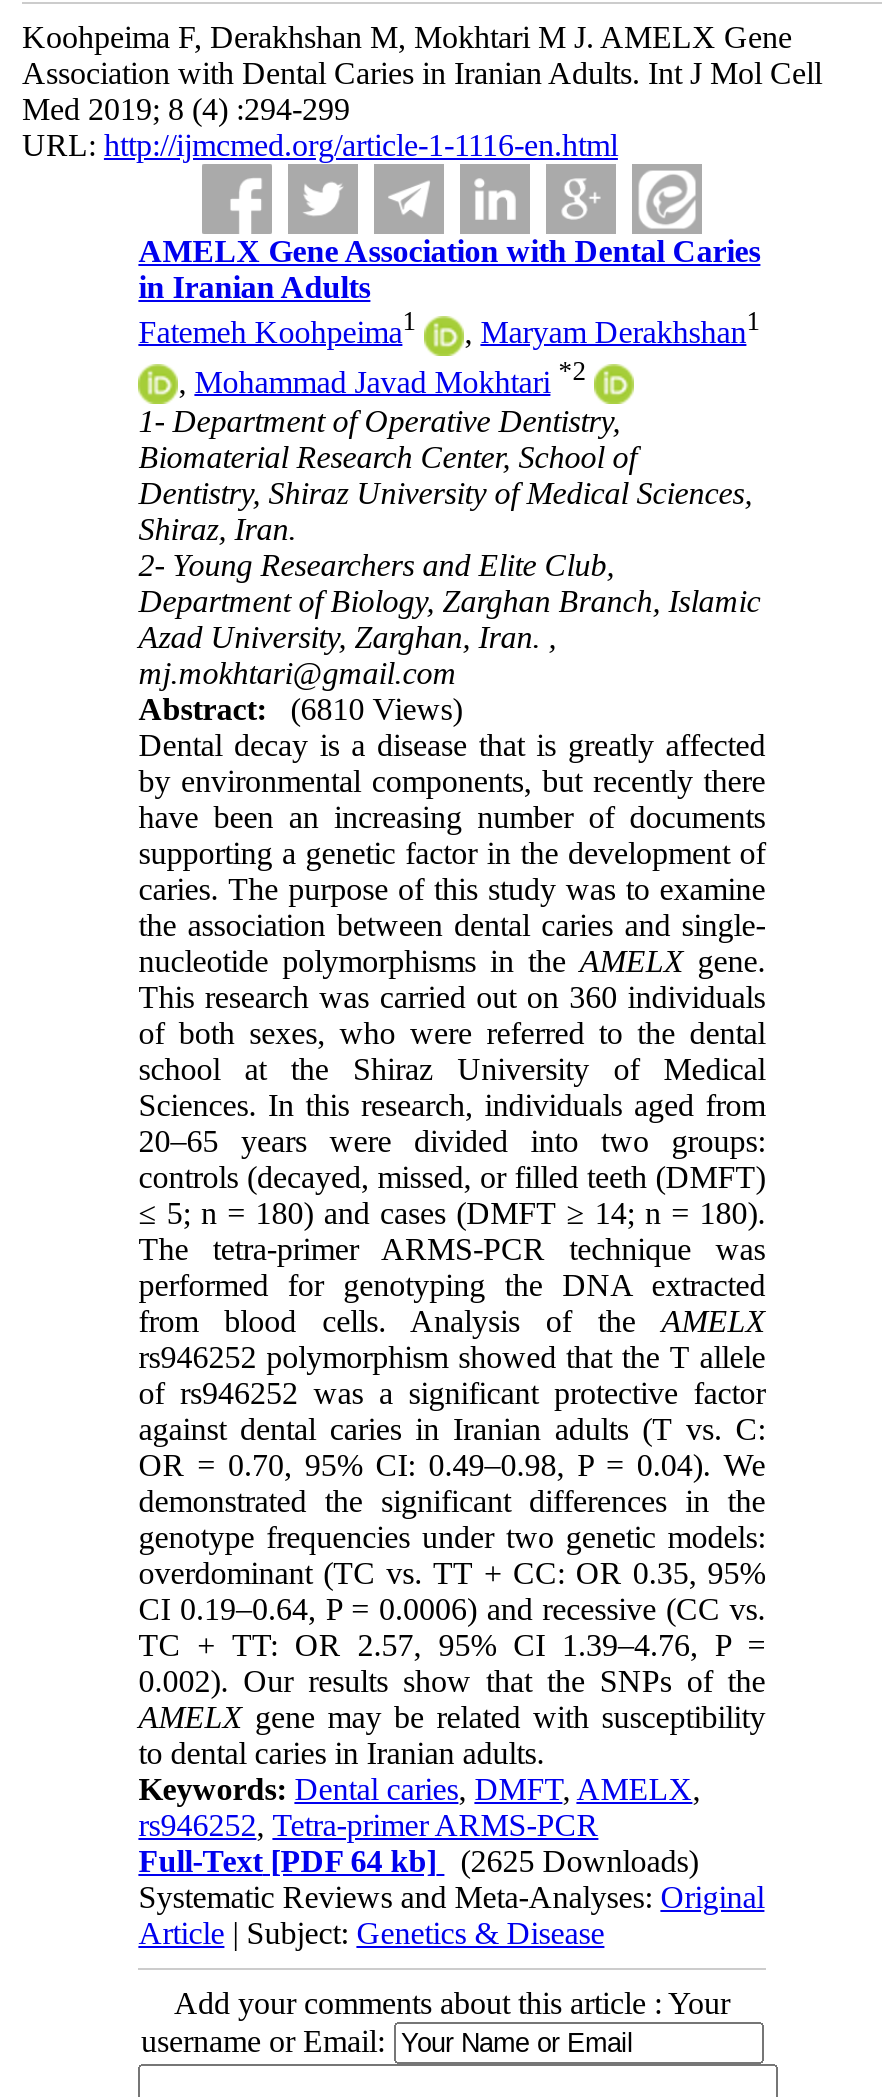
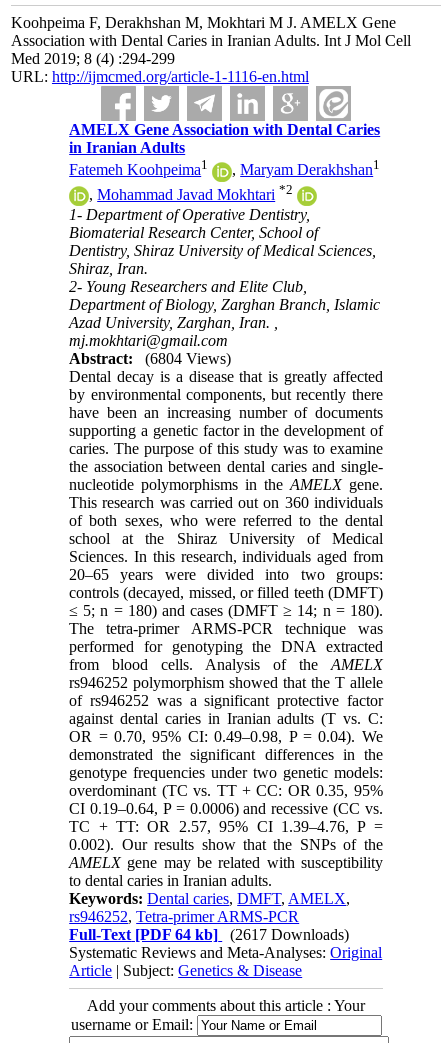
- Abstract: (6810 Views)
+ Abstract: (6804 Views)

- Full-Text [PDF 64 kb] (2625 Downloads)
+ Full-Text [PDF 64 kb] (2617 Downloads)
